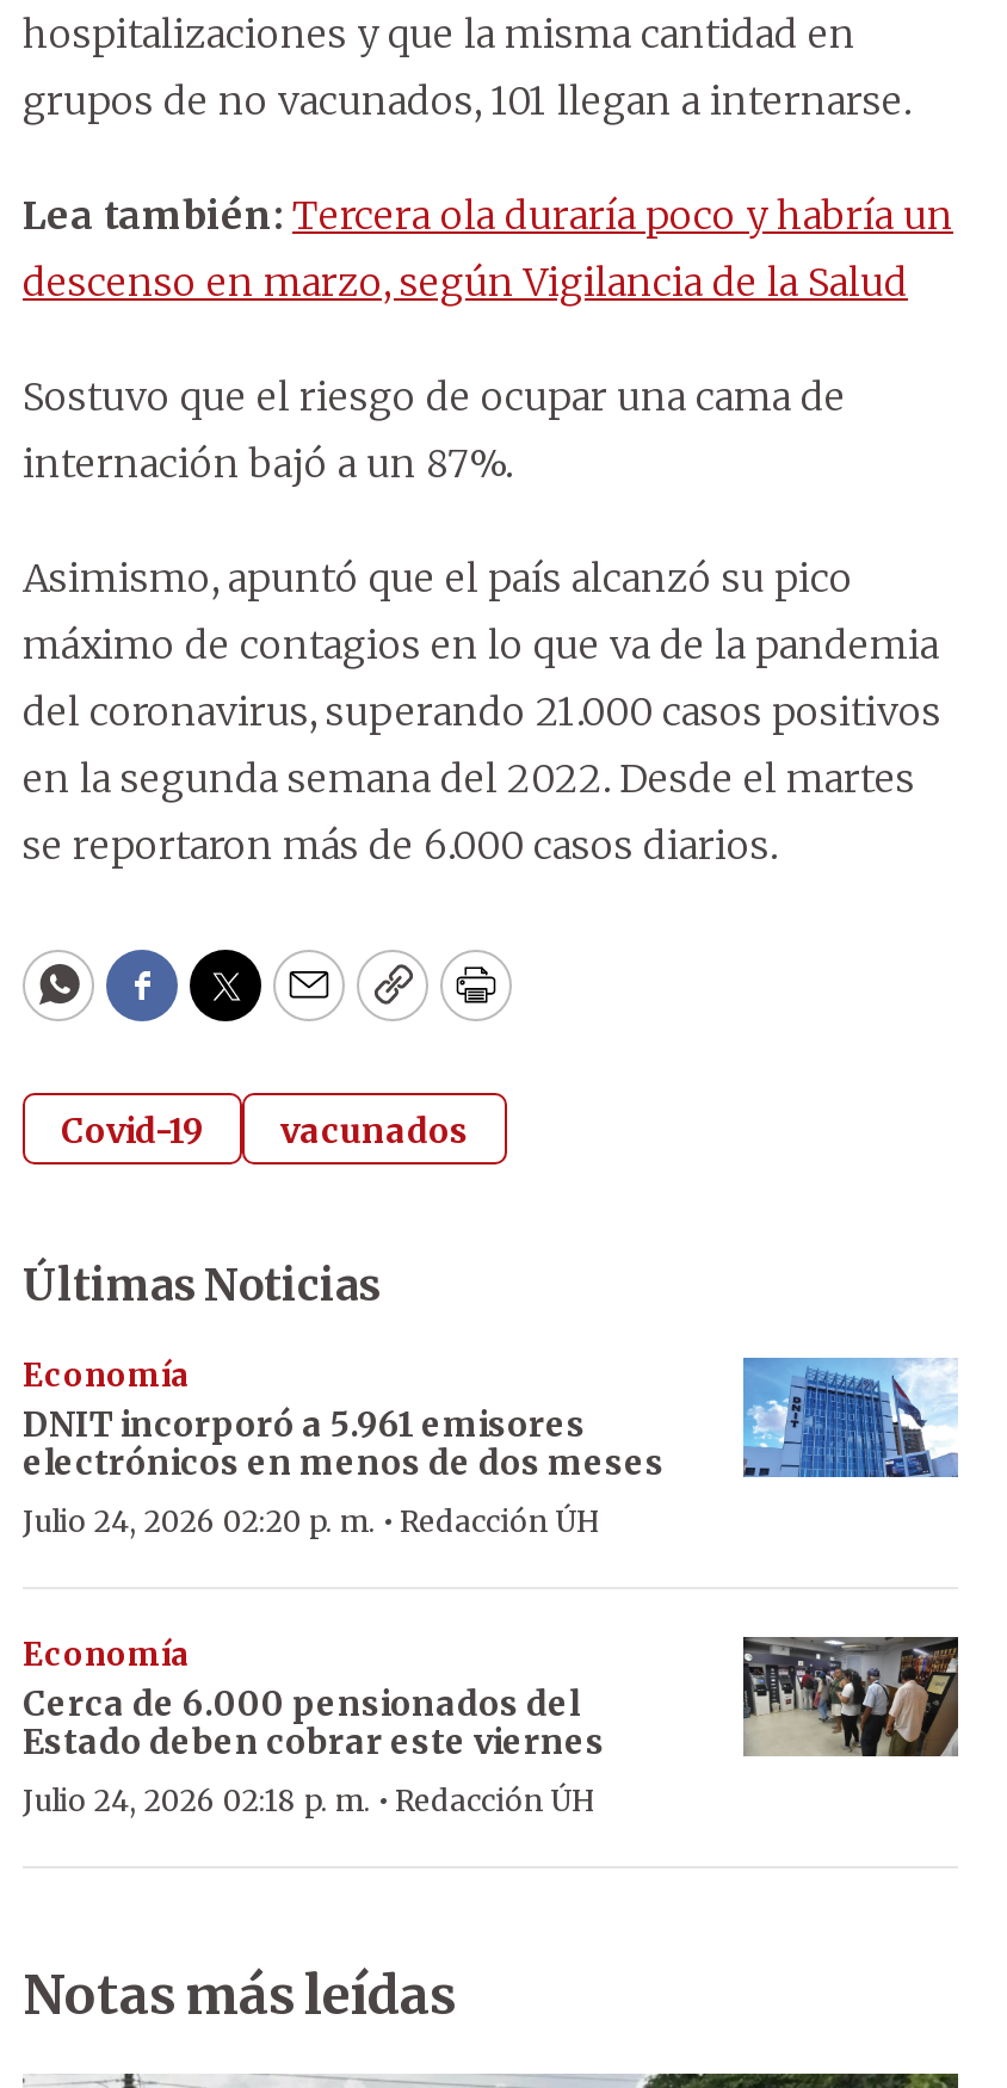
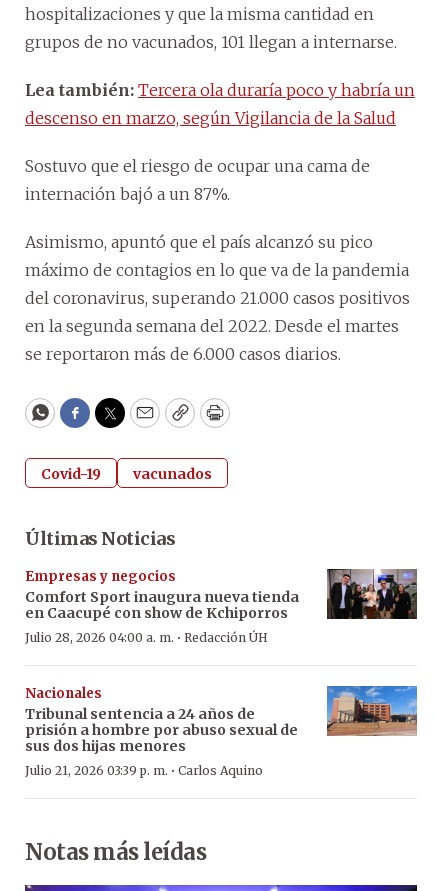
- [image]
- Economía
- DNIT incorporó a 5.961 emisores
- electrónicos en menos de dos meses
- Julio 24, 2026 02:20 p. m. · Redacción ÚH
+ [image]
+ Empresas y negocios
+ Comfort Sport inaugura nueva tienda
+ en Caacupé con show de Kchiporros
+ Julio 28, 2026 04:00 a. m. · Redacción ÚH

- Economía
- Cerca de 6.000 pensionados del
- Estado deben cobrar este viernes
- Julio 24, 2026 02:18 p. m. · Redacción ÚH
+ Nacionales
+ Tribunal sentencia a 24 años de
+ prisión a hombre por abuso sexual de
+ sus dos hijas menores
+ Julio 21, 2026 03:39 p. m. · Carlos Aquino

- [image]
+ [image]
